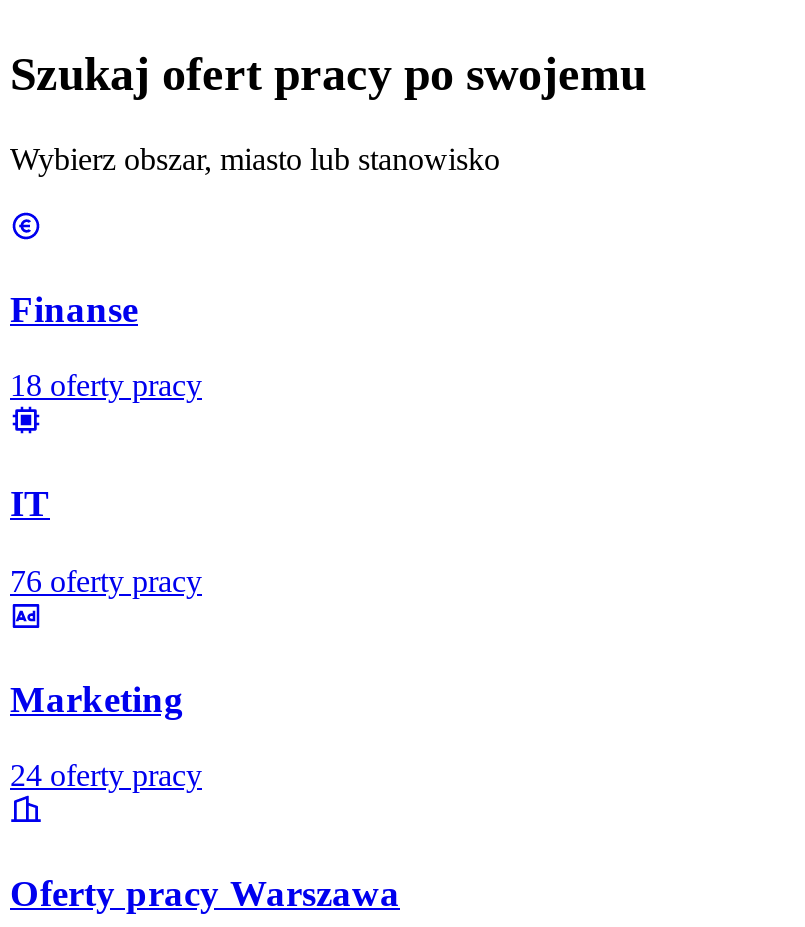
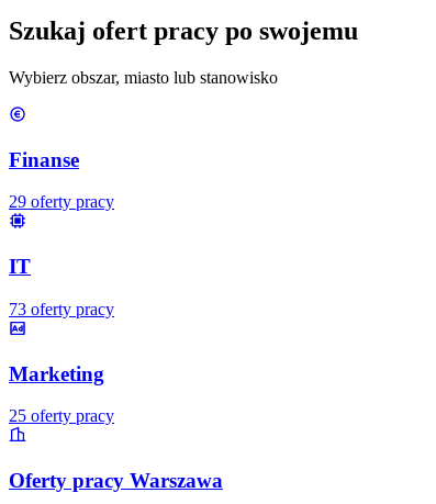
- 18 oferty pracy
+ 29 oferty pracy

- 76 oferty pracy
+ 73 oferty pracy

- 24 oferty pracy
+ 25 oferty pracy
